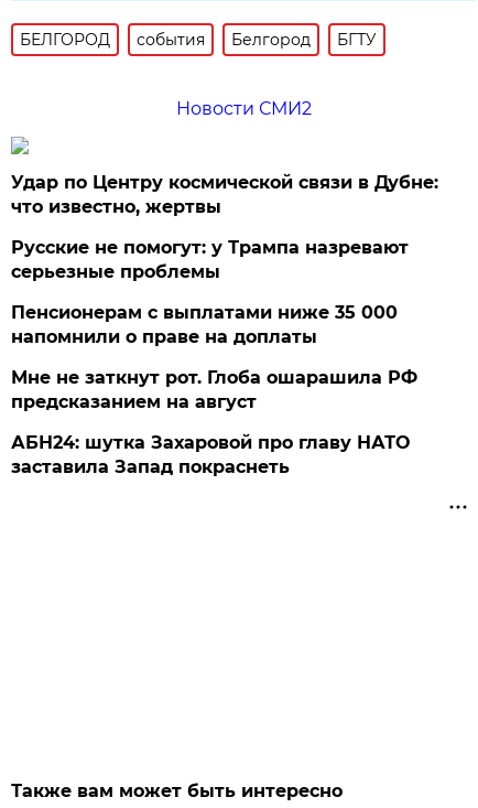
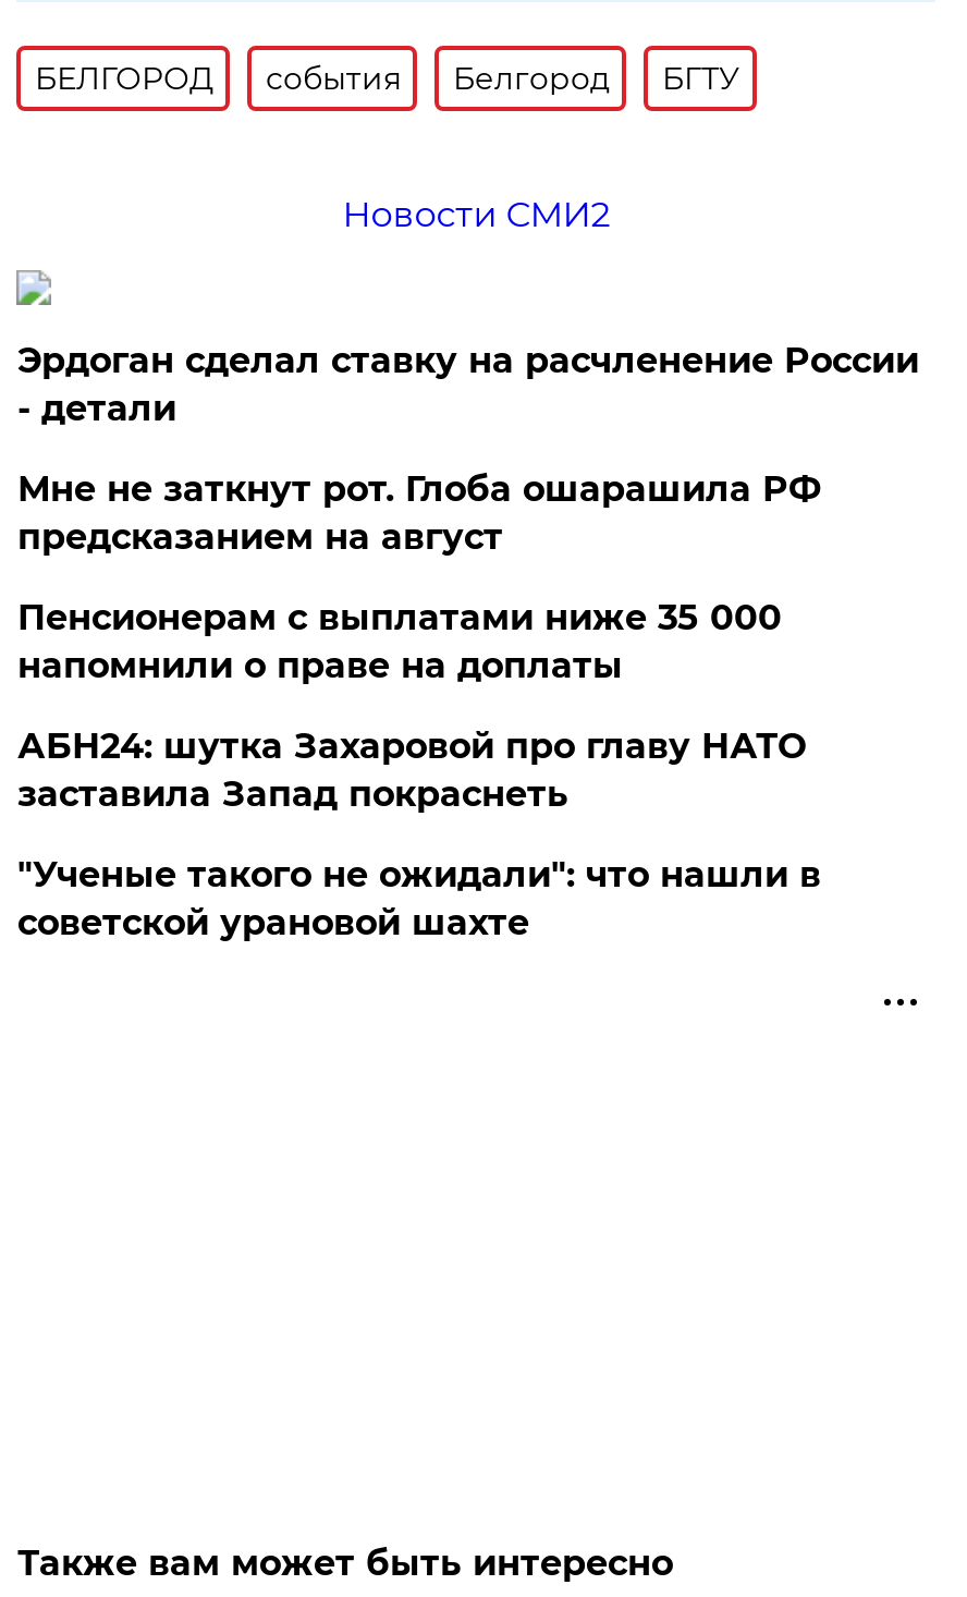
- Удар по Центру космической связи в Дубне:
- что известно, жертвы
+ Эрдоган сделал ставку на расчленение России
+ - детали

- Русские не помогут: у Трампа назревают
- серьезные проблемы

moved up: Мне не заткнут рот. Глоба ошарашила РФ | предсказанием на август

moved up: АБН24: шутка Захаровой про главу НАТО | заставила Запад покраснеть

+ "Ученые такого не ожидали": что нашли в
+ советской урановой шахте
